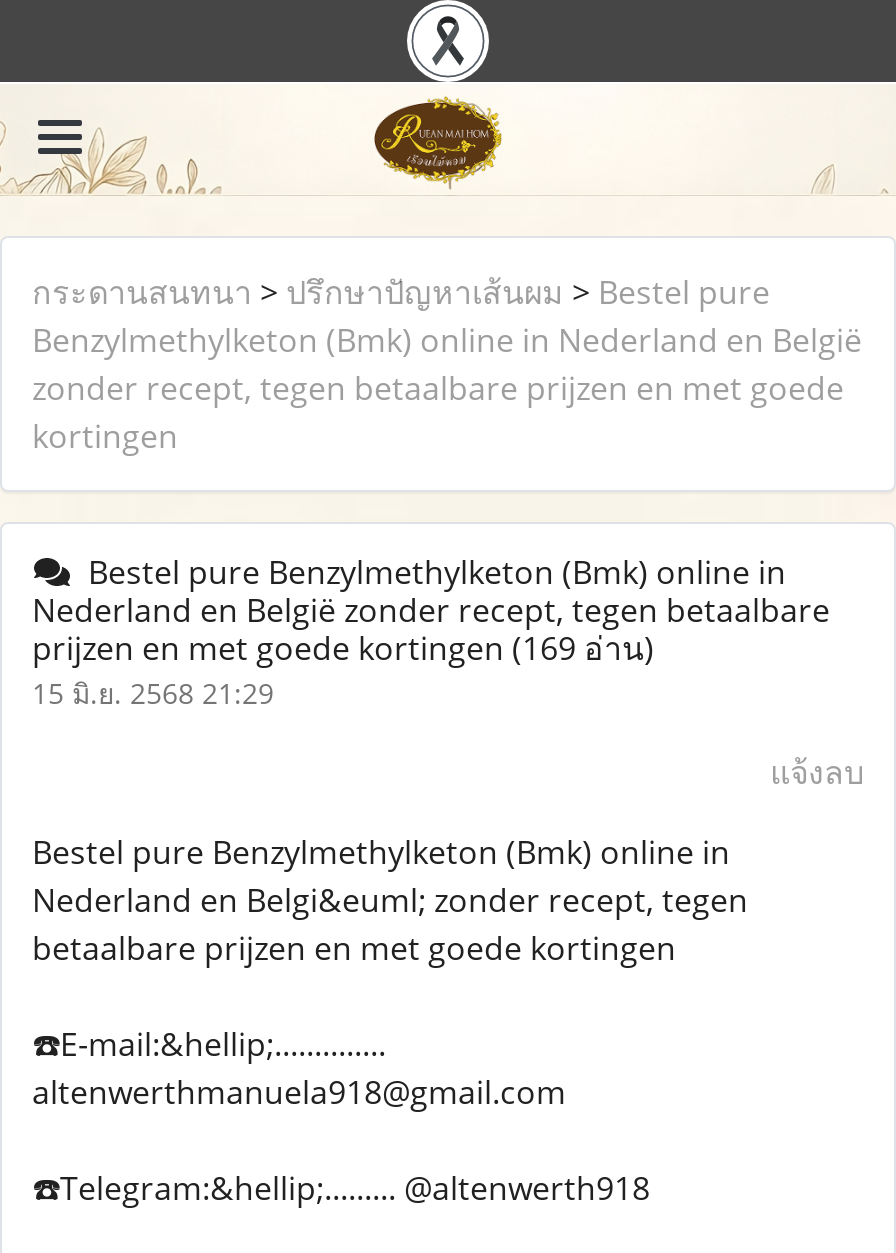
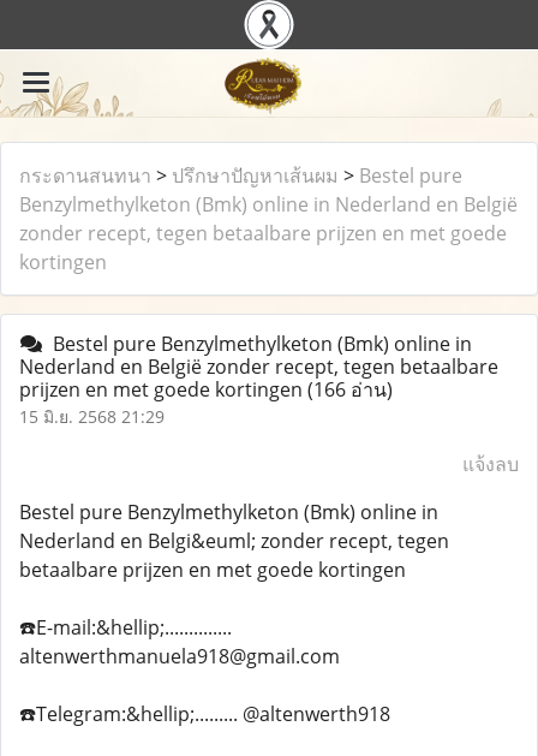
- prijzen en met goede kortingen (169 อ่าน)
+ prijzen en met goede kortingen (166 อ่าน)
